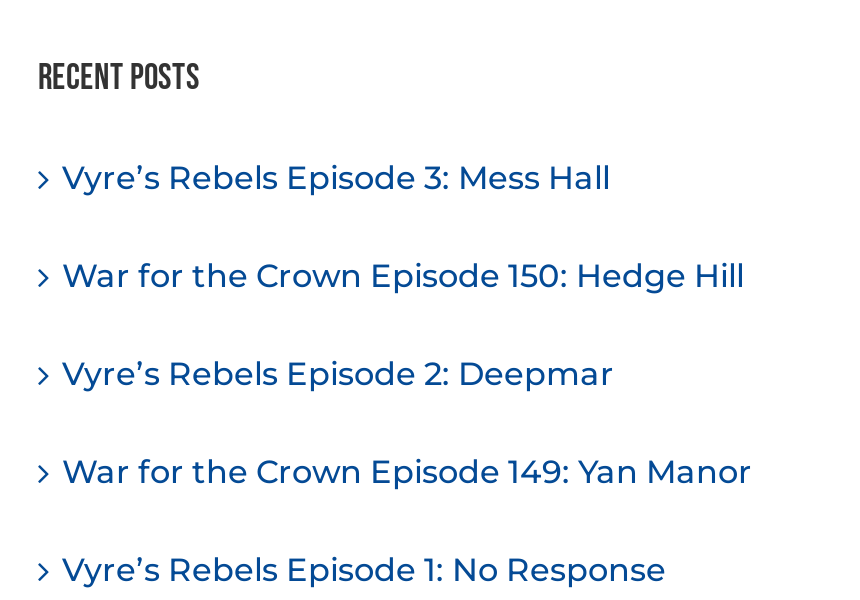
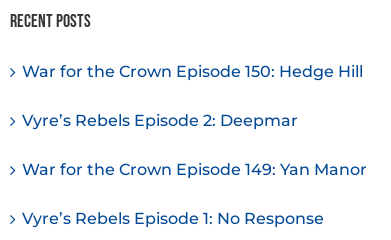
- Vyre’s Rebels Episode 3: Mess Hall
